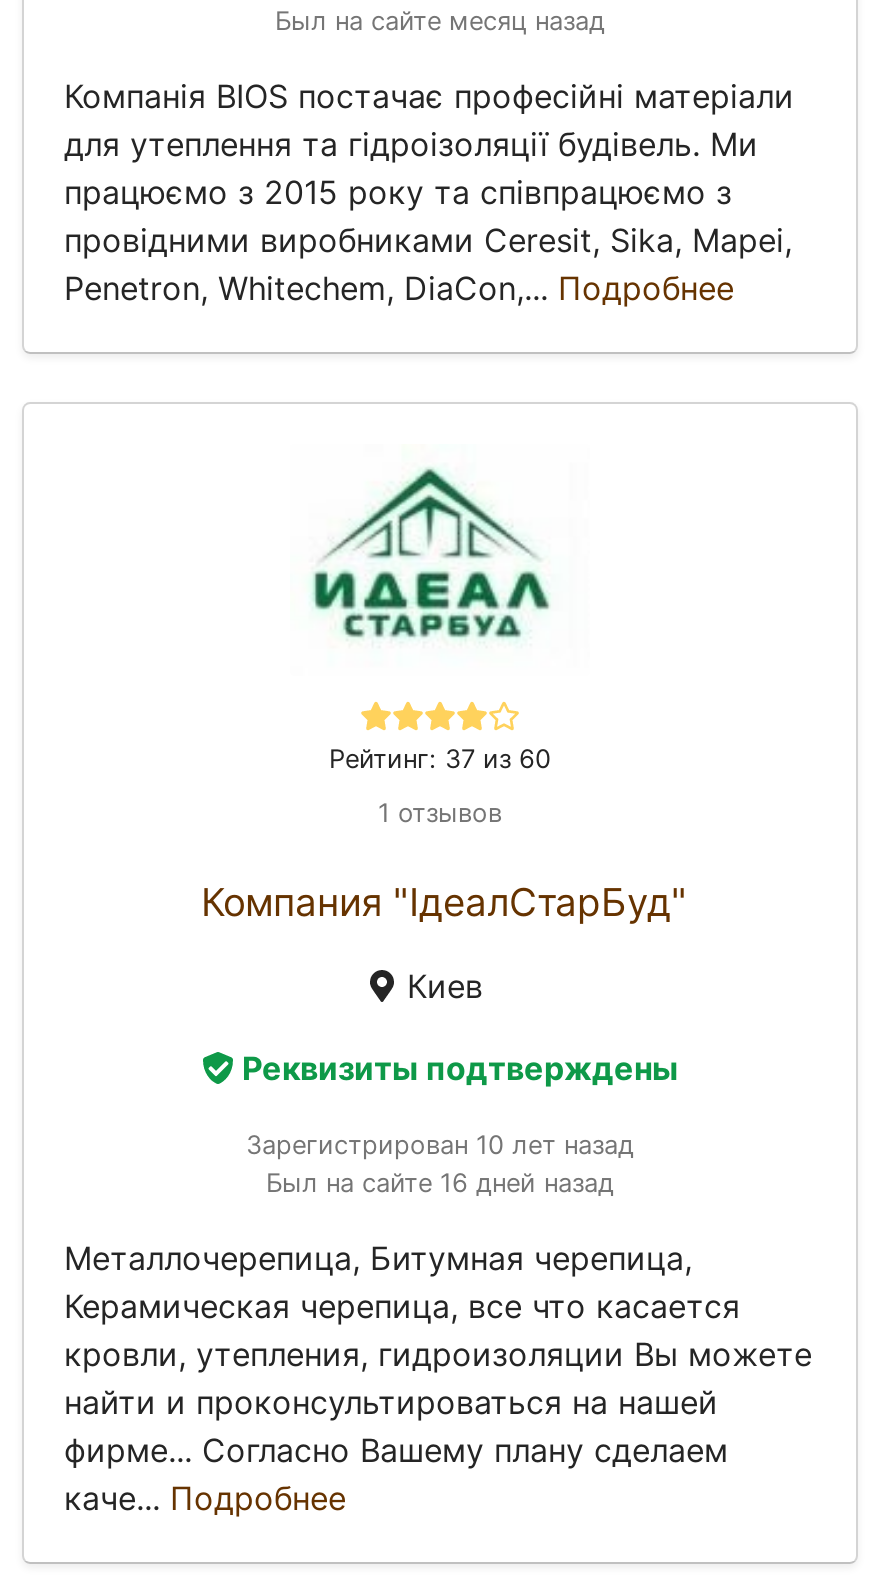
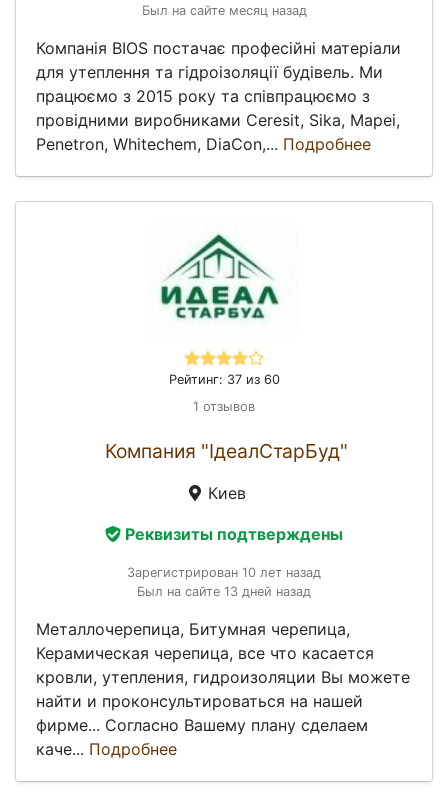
- Был на сайте 16 дней назад
+ Был на сайте 13 дней назад
